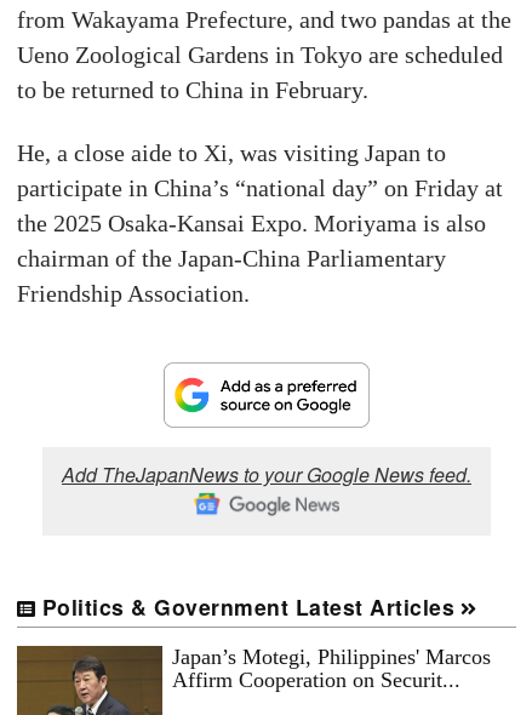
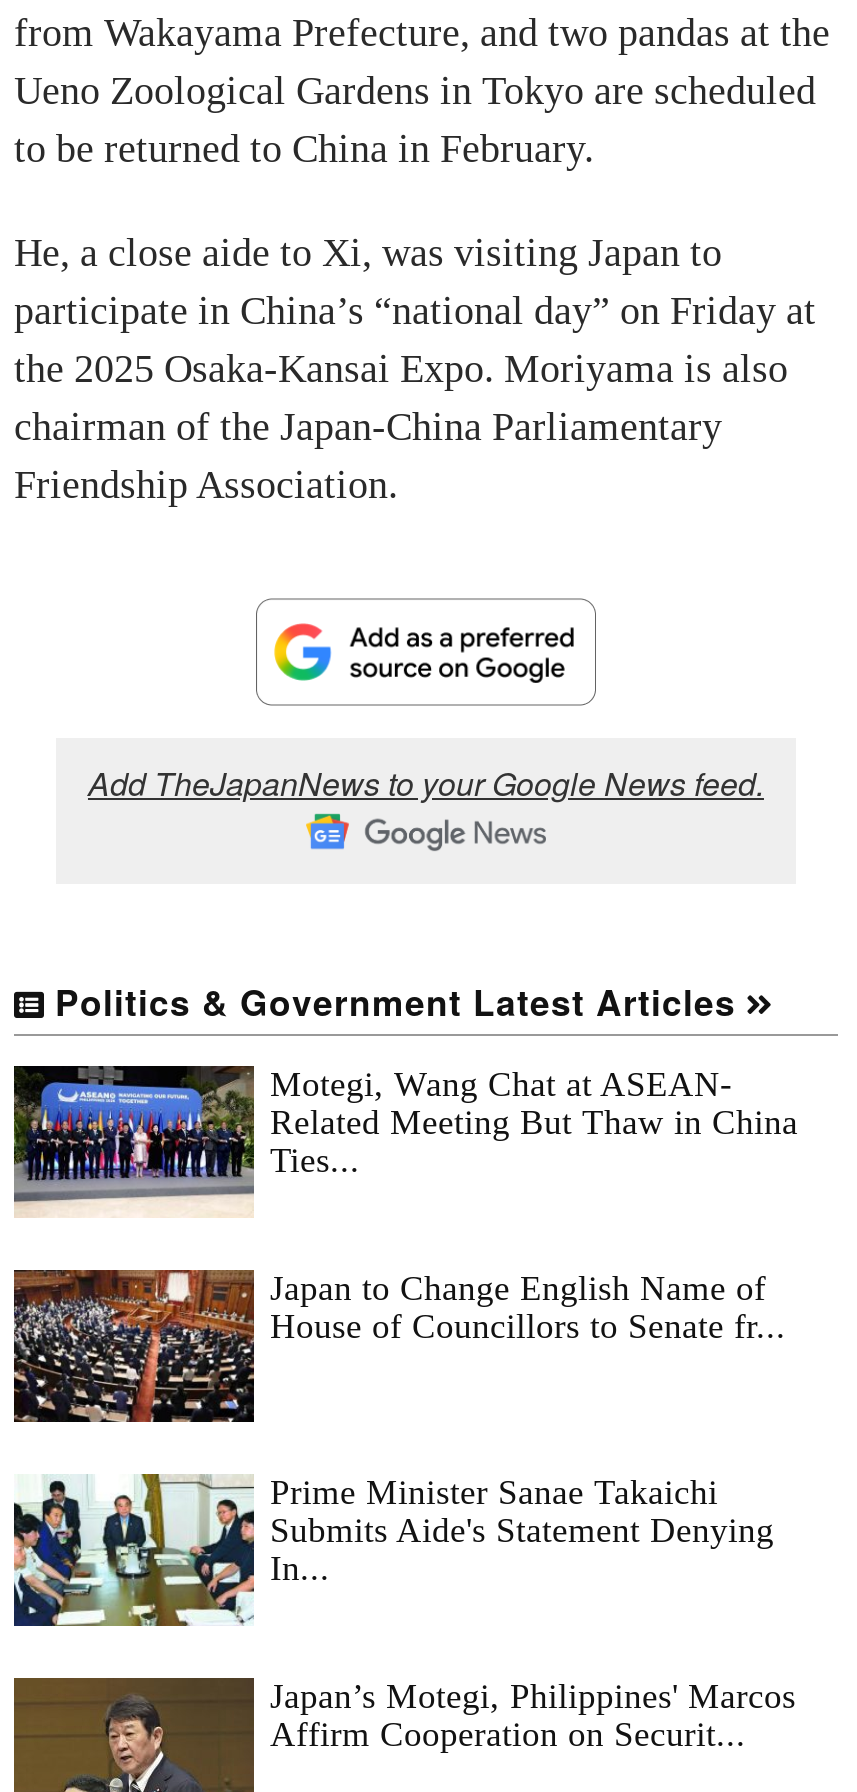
+ [image]
+ Prime Minister Sanae Takaichi
+ Submits Aide's Statement Denying
+ In...

+ [image]

+ [image]
+ Motegi, Wang Chat at ASEAN-
+ Related Meeting But Thaw in China
+ Ties...
+ Japan to Change English Name of
+ House of Councillors to Senate fr...
